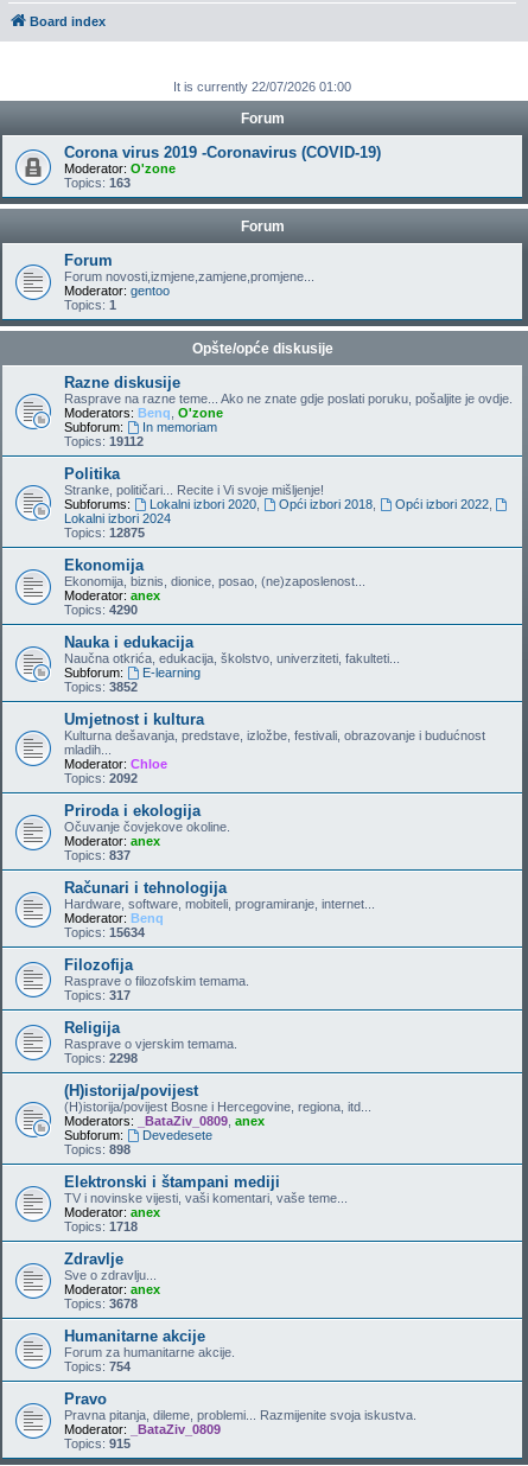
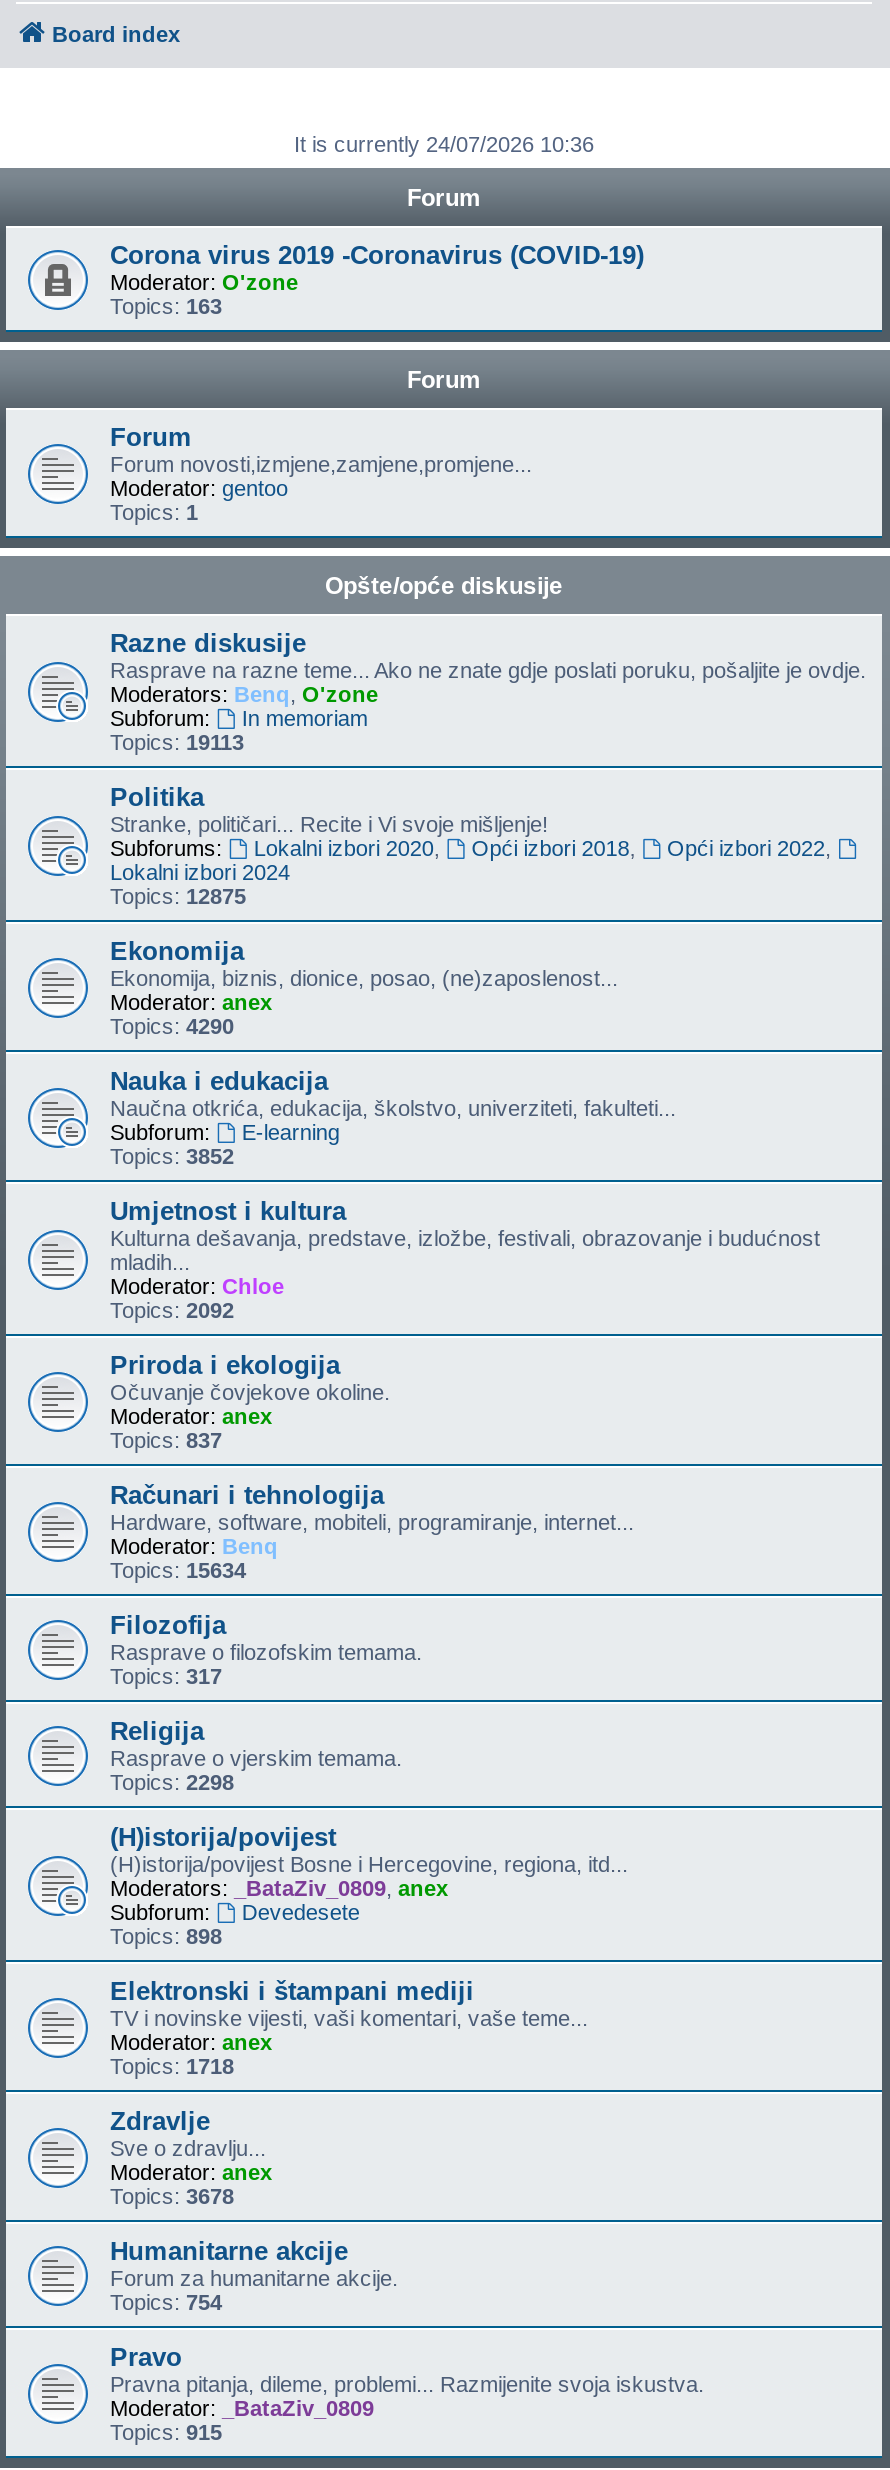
- It is currently 22/07/2026 01:00
+ It is currently 24/07/2026 10:36

- Topics: 19112
+ Topics: 19113
